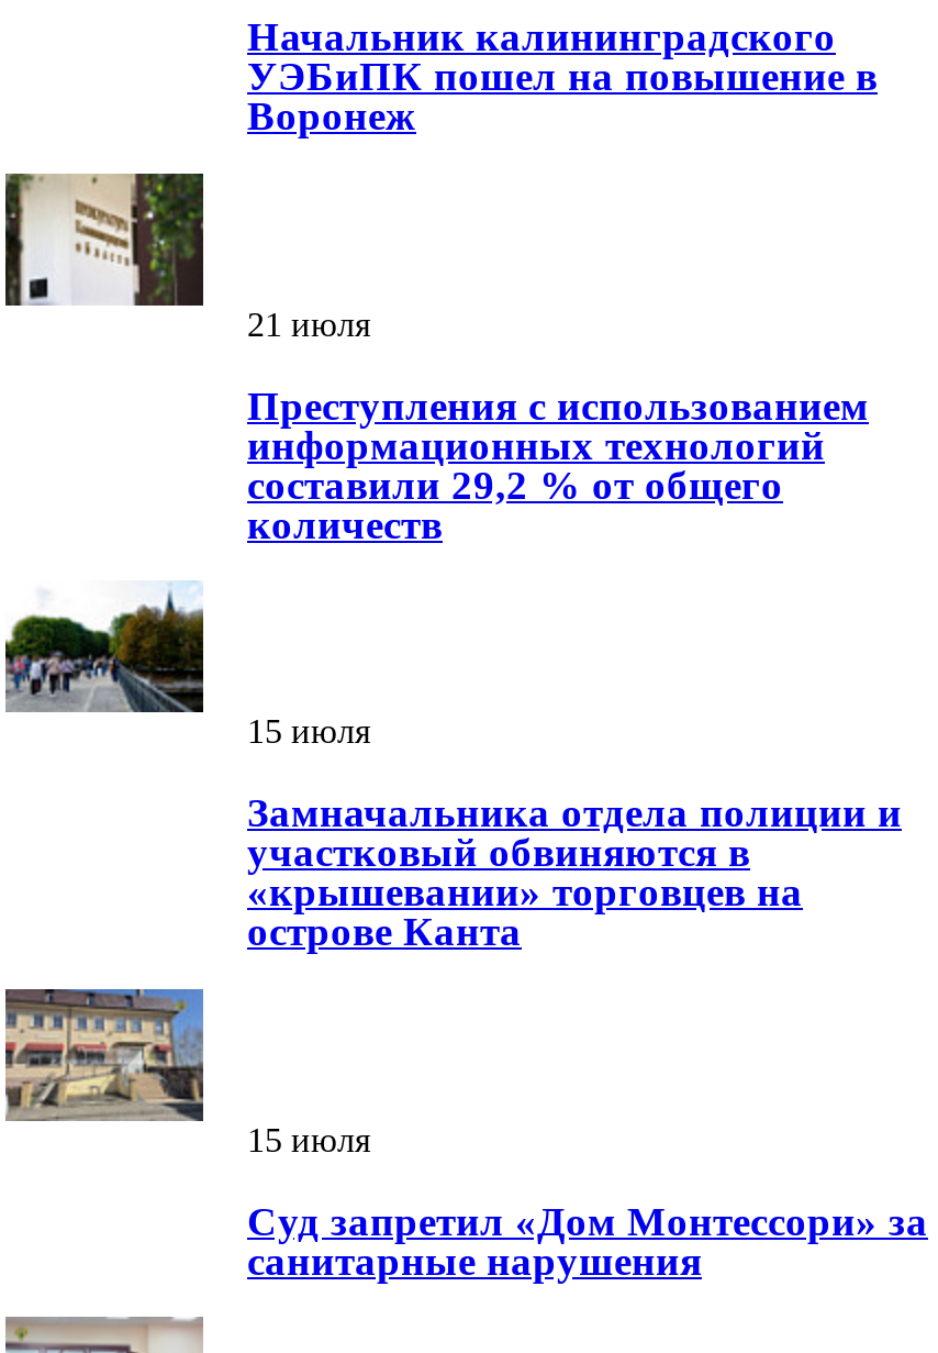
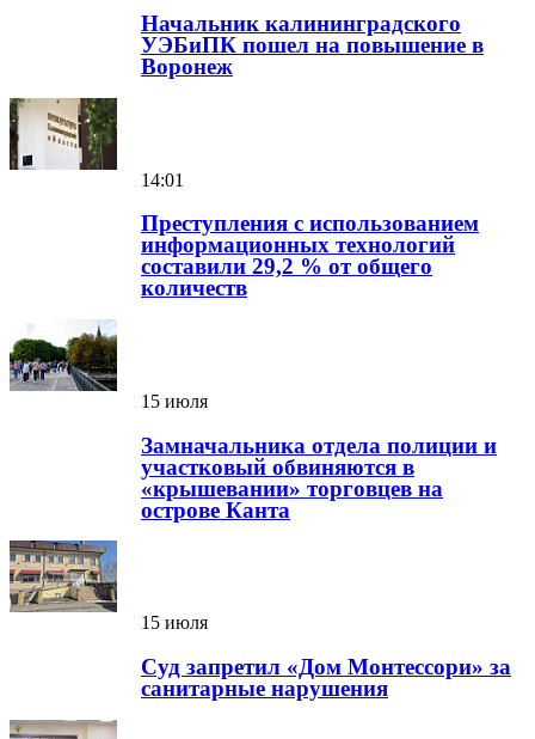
- 21 июля
+ 14:01
